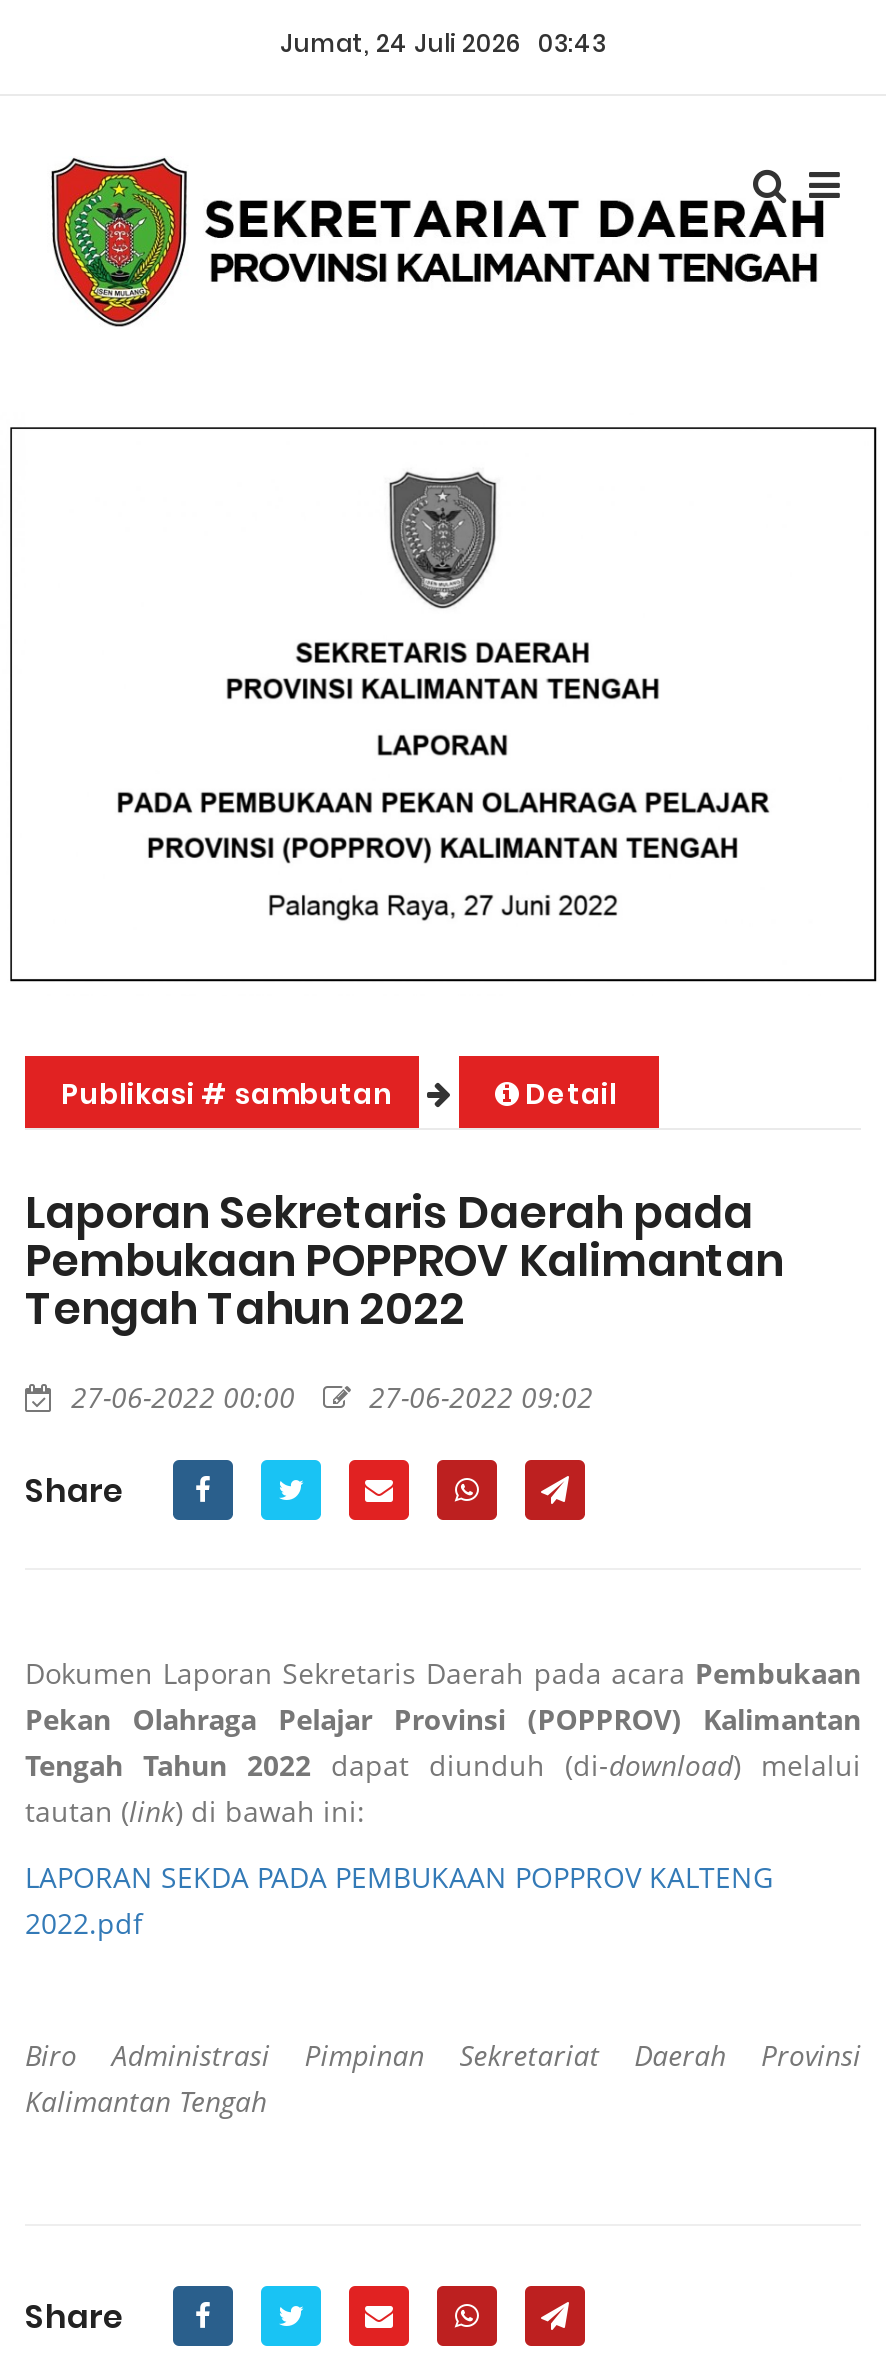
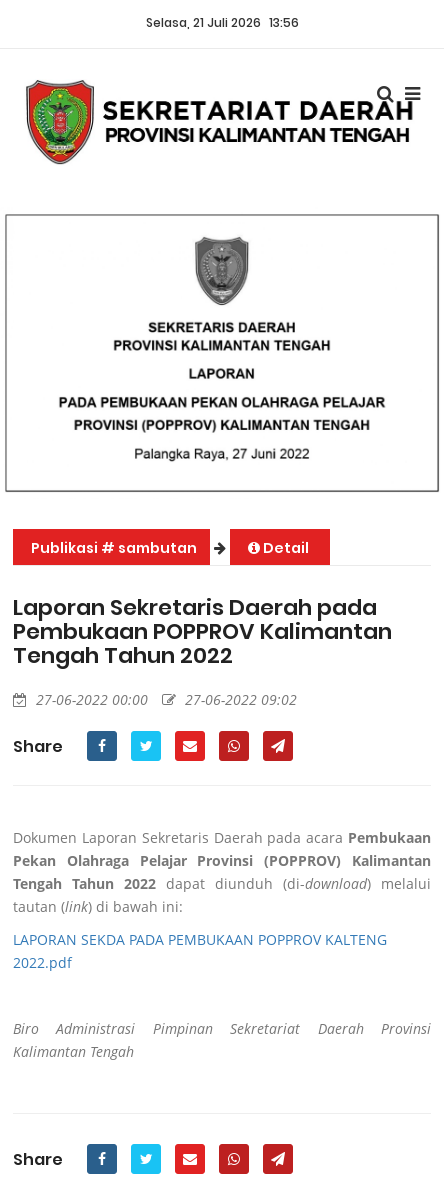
- Jumat, 24 Juli 2026 03:43
+ Selasa, 21 Juli 2026 13:56
